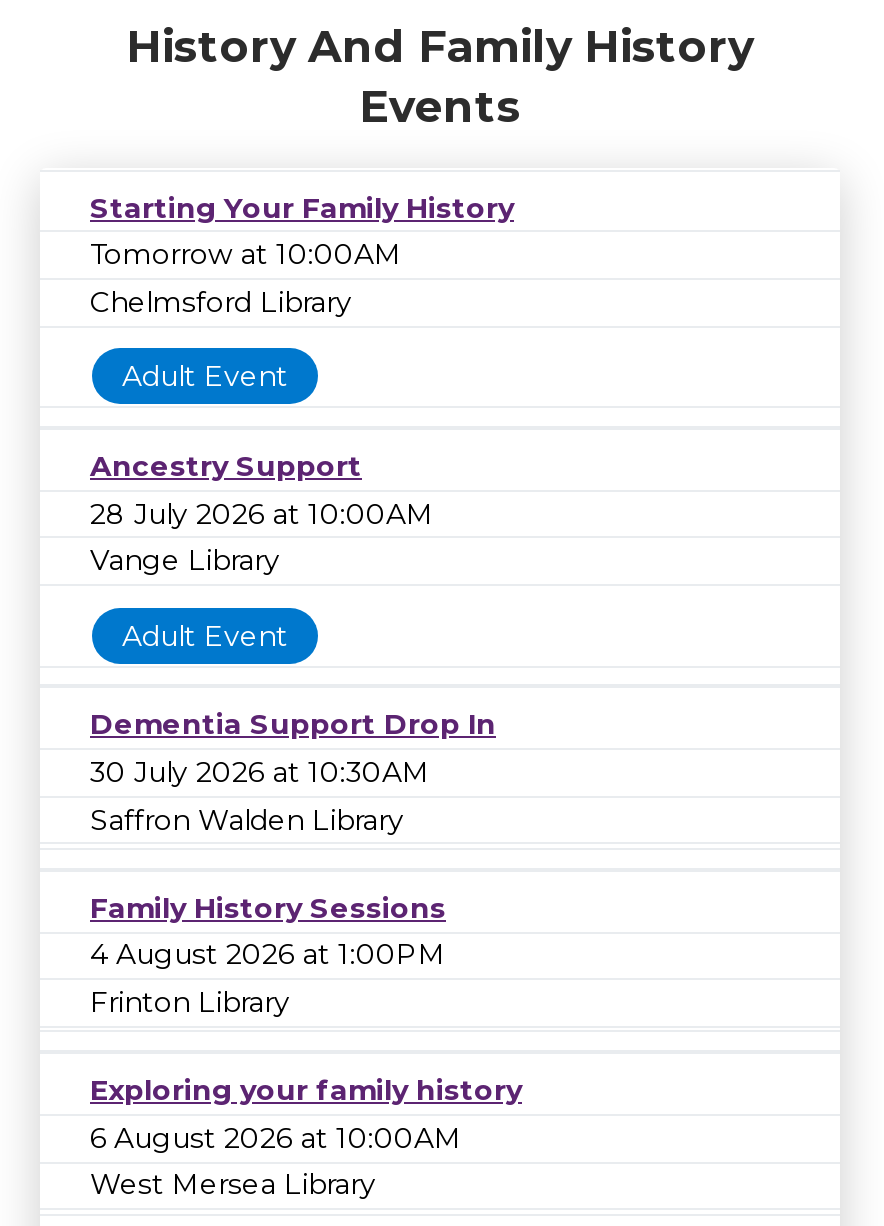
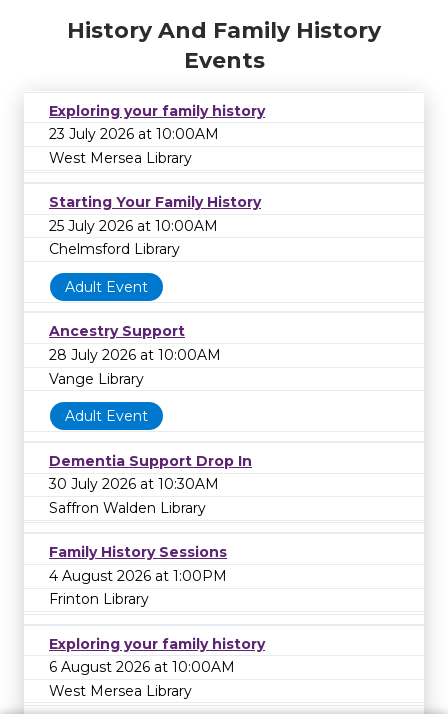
+ Exploring your family history
+ 23 July 2026 at 10:00AM
+ West Mersea Library

- Tomorrow at 10:00AM
+ 25 July 2026 at 10:00AM
